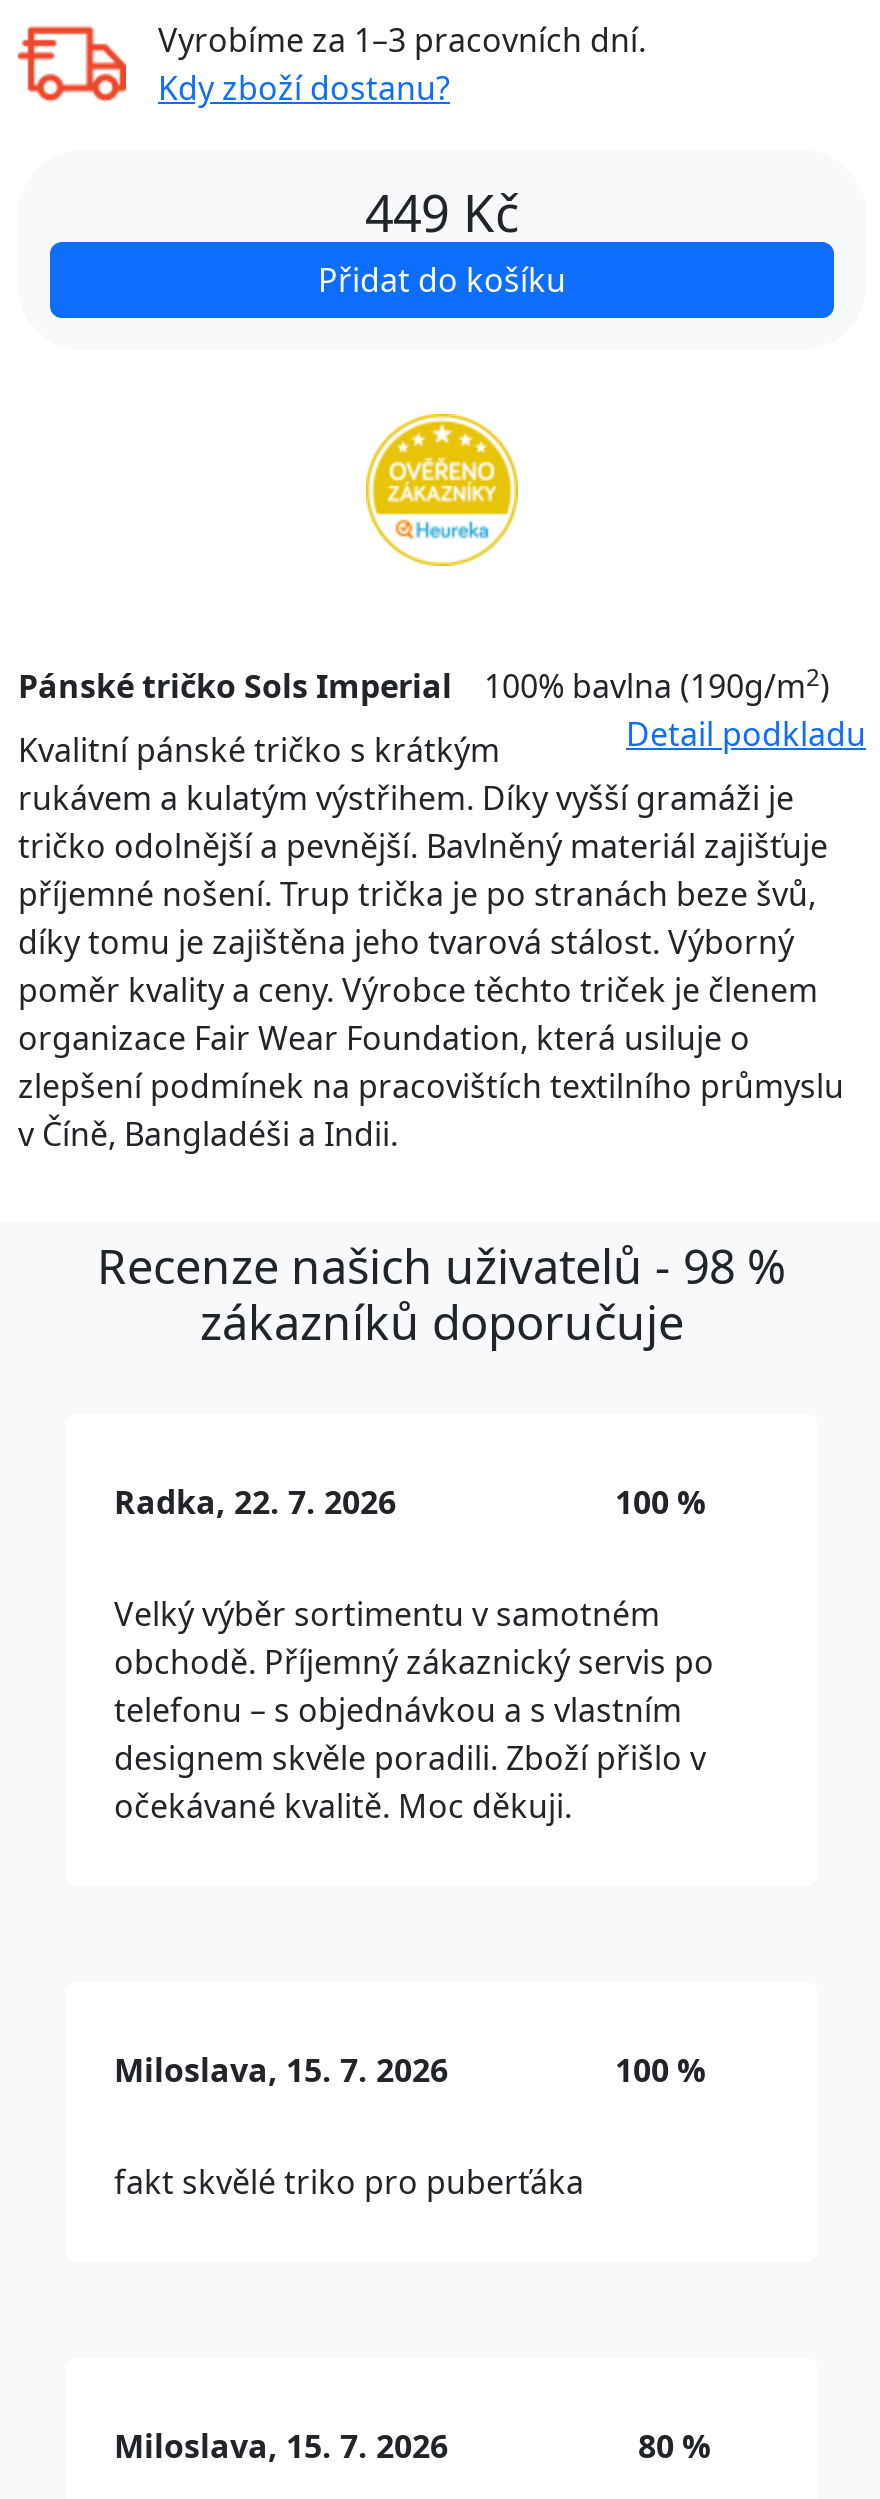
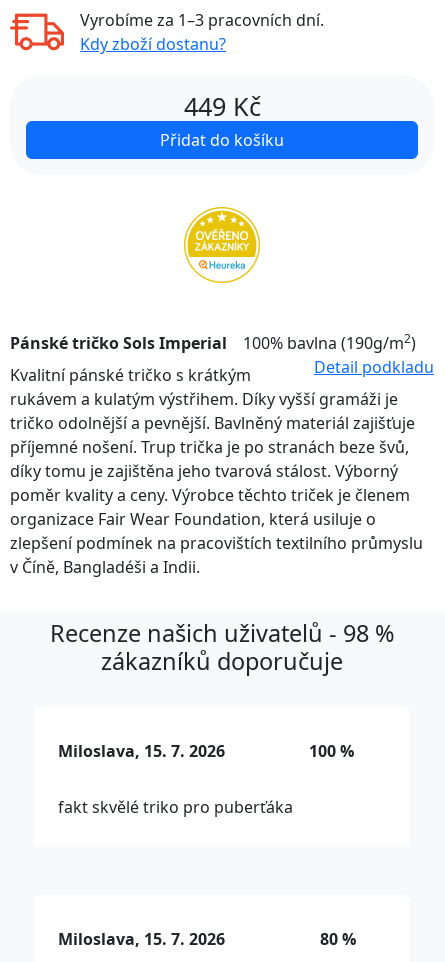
- Radka, 22. 7. 2026
- 100 %
- Velký výběr sortimentu v samotném
- obchodě. Příjemný zákaznický servis po
- telefonu – s objednávkou a s vlastním
- designem skvěle poradili. Zboží přišlo v
- očekávané kvalitě. Moc děkuji.
